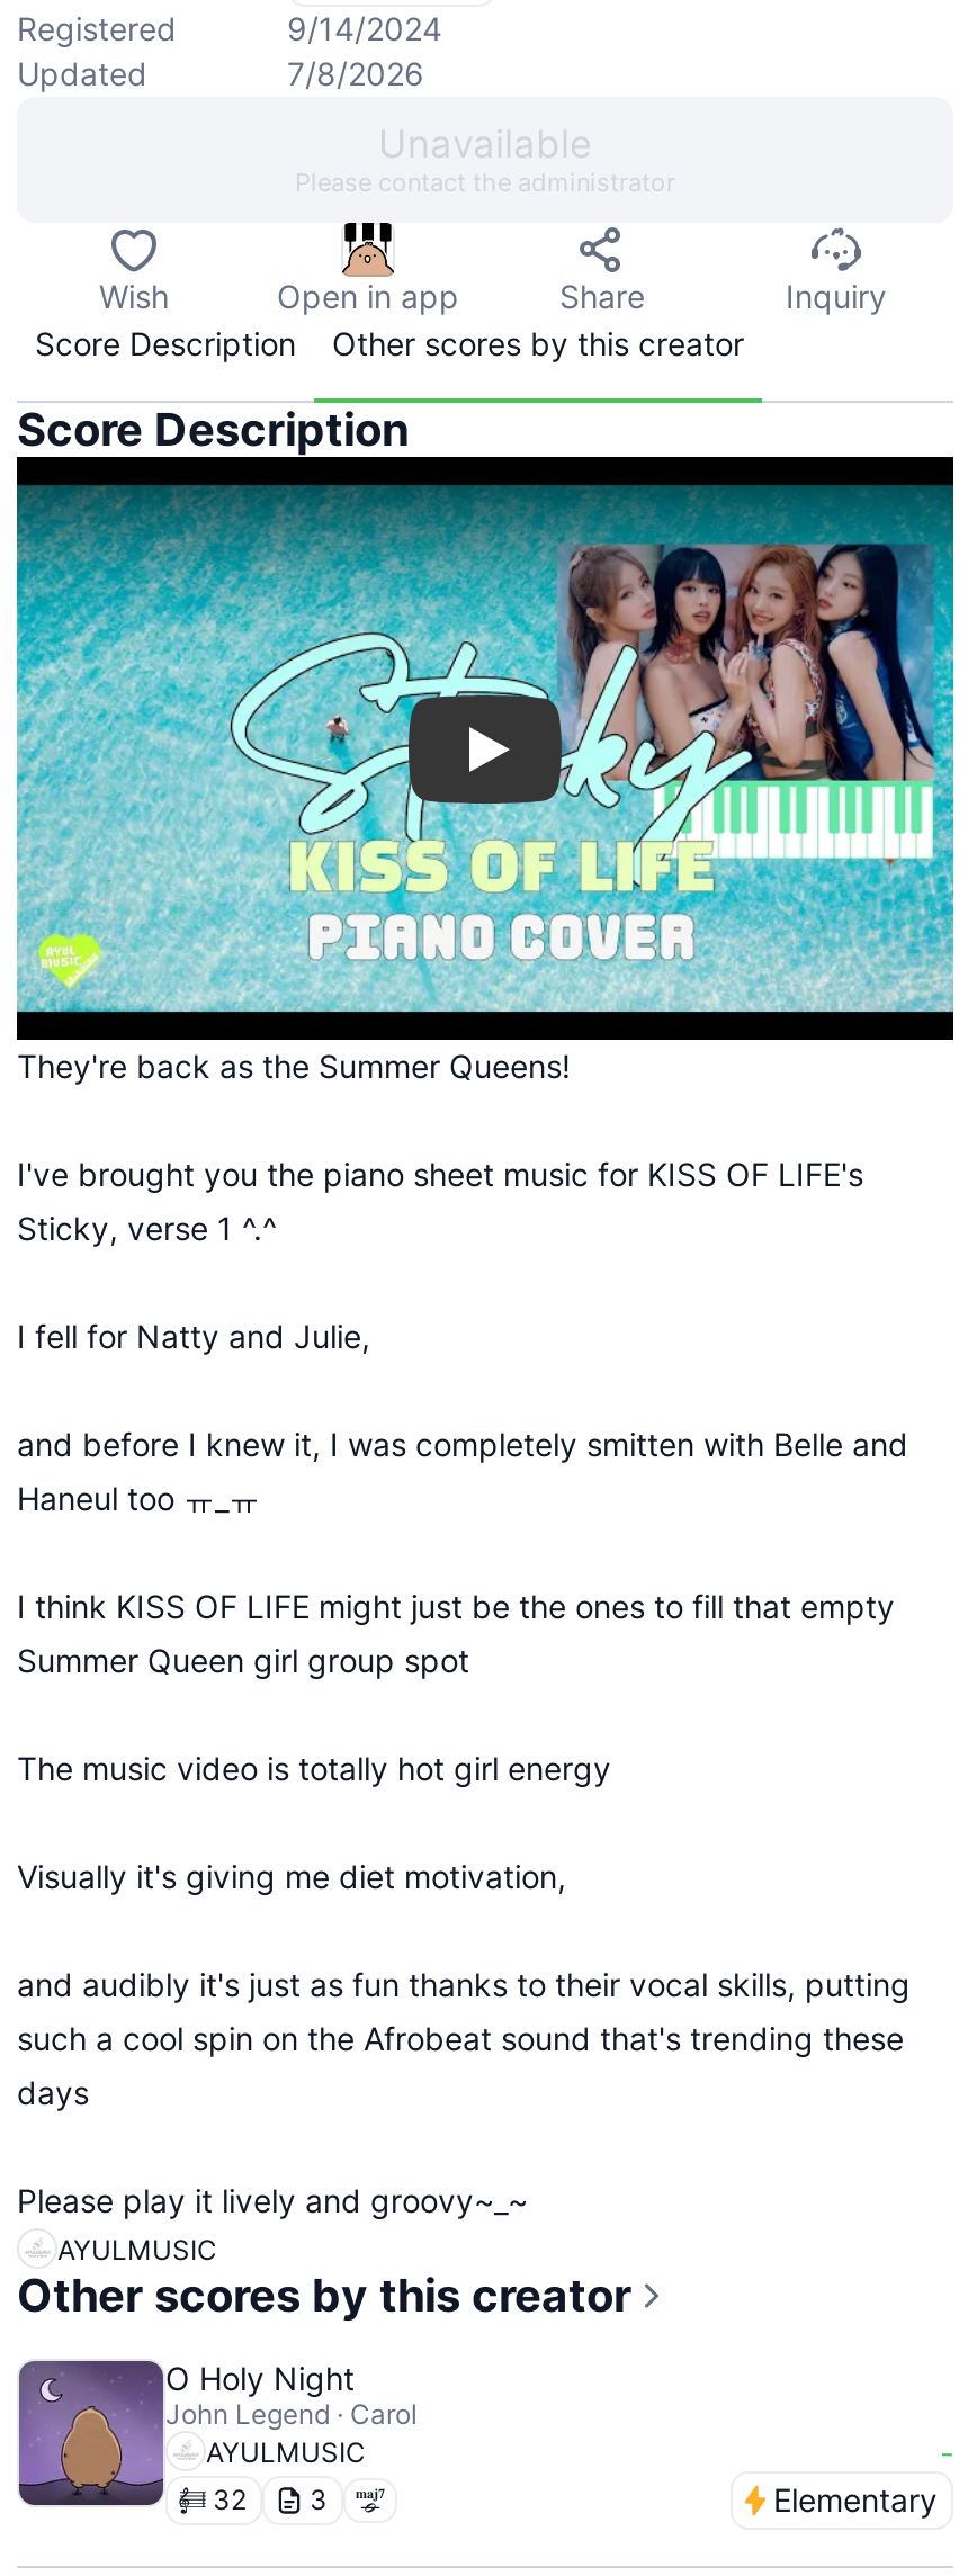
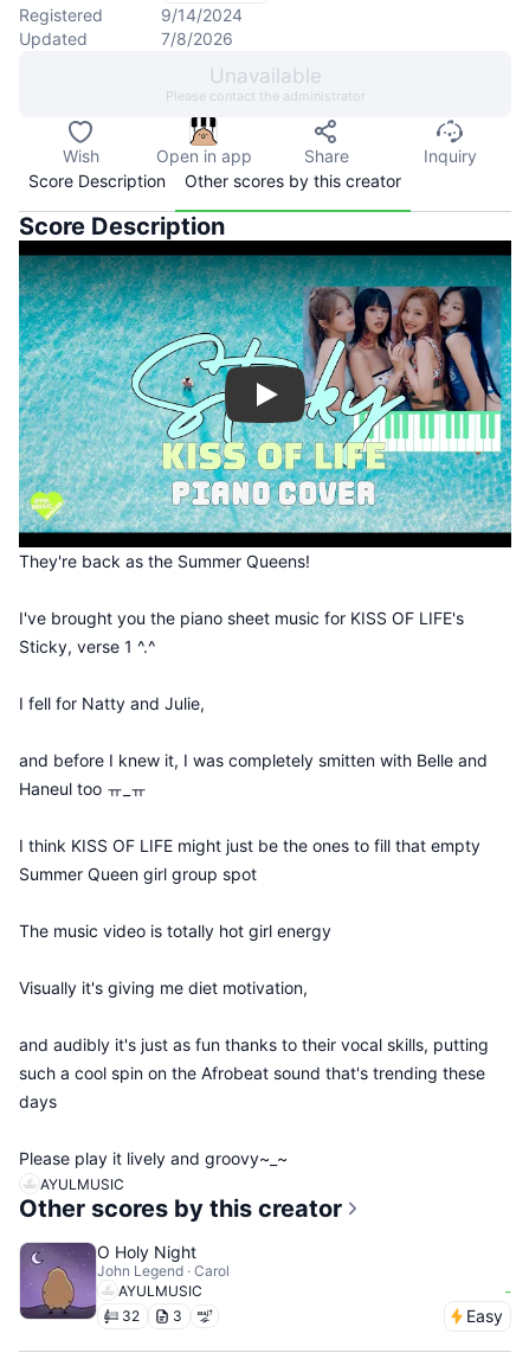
- Elementary
+ Easy
